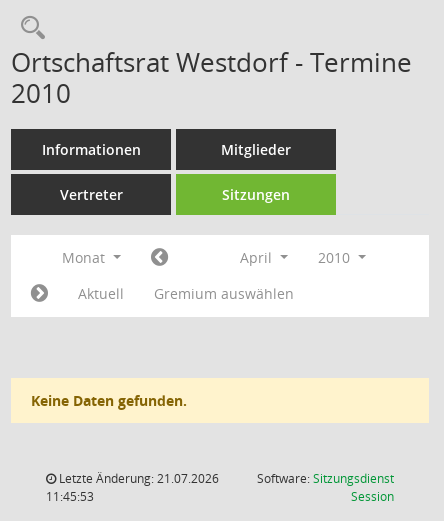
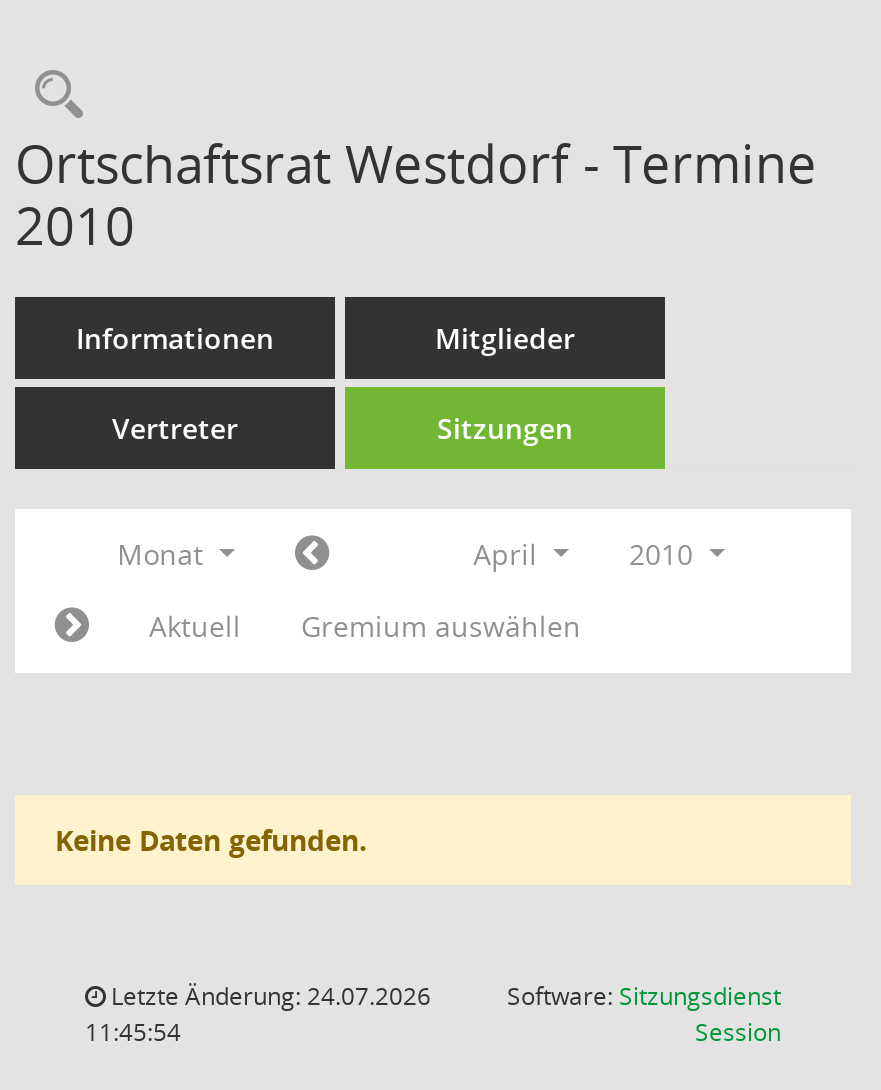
- Letzte Änderung: 21.07.2026
+ Letzte Änderung: 24.07.2026

- 11:45:53
+ 11:45:54
